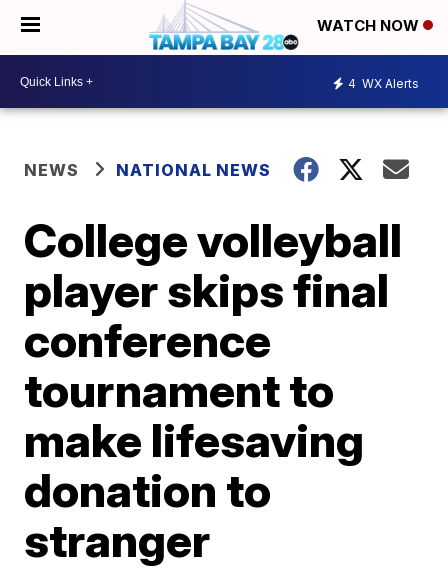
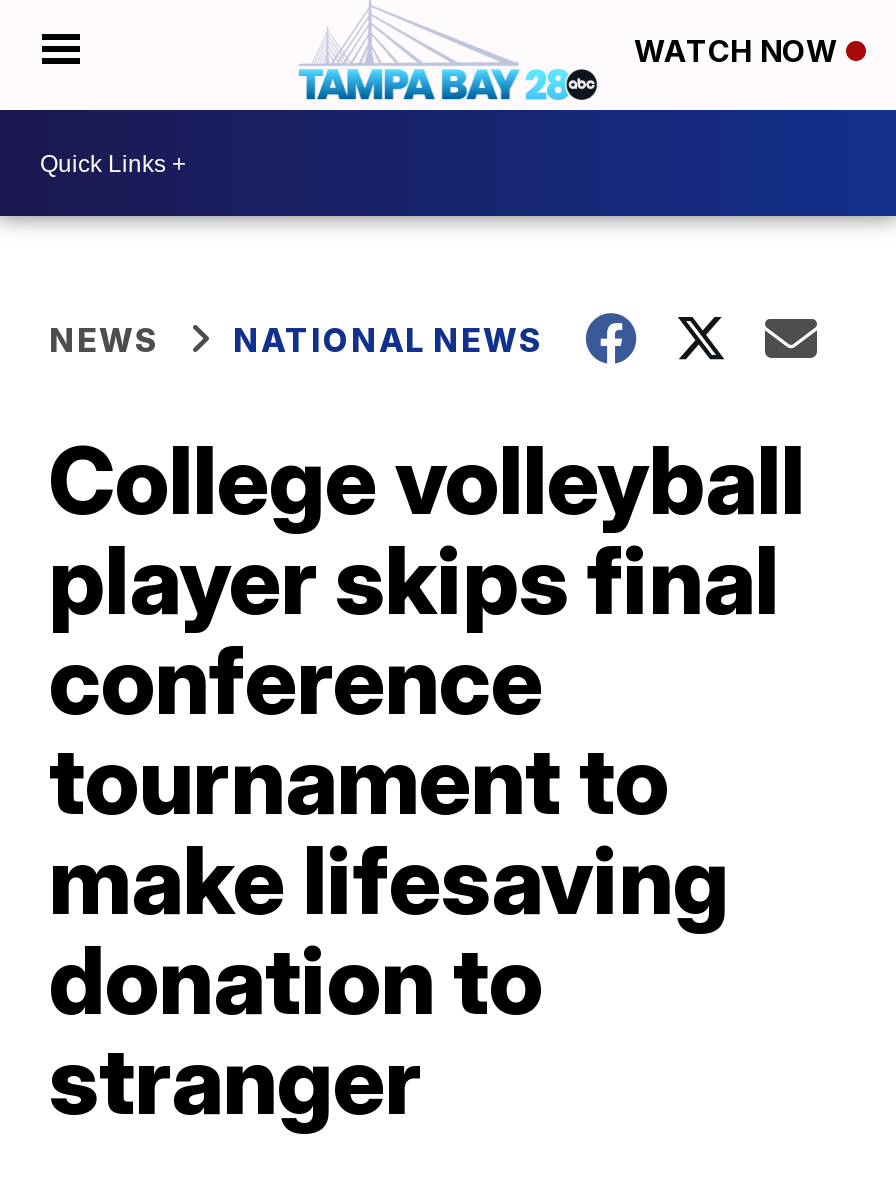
- 4 WX Alerts
